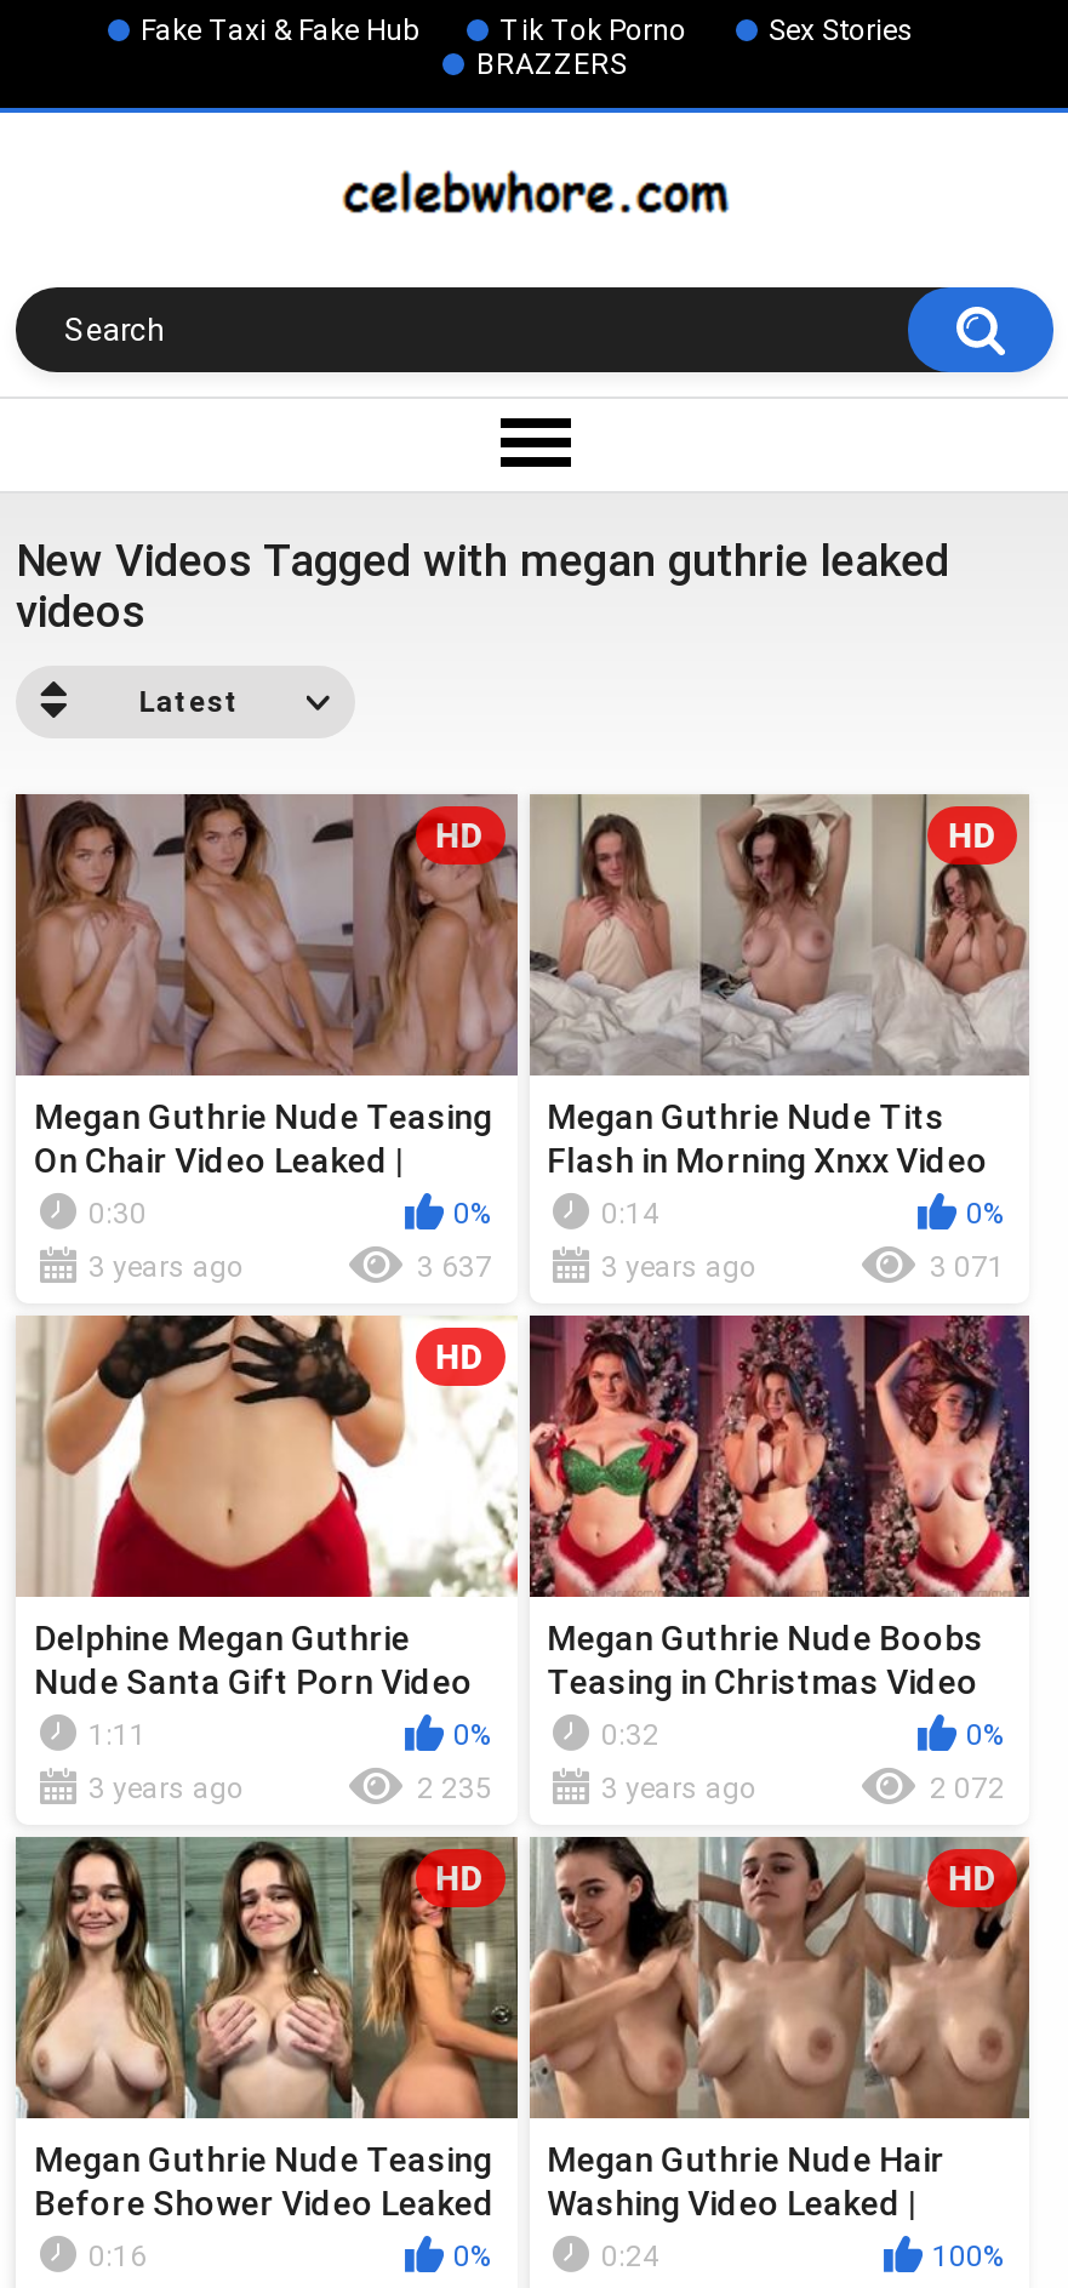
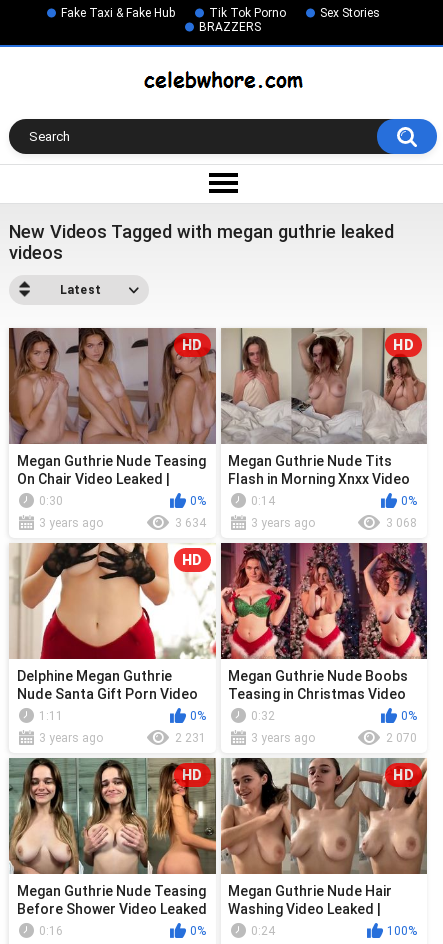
- 3 637
+ 3 634

- 3 071
+ 3 068

- 2 235
+ 2 231

- 2 072
+ 2 070
